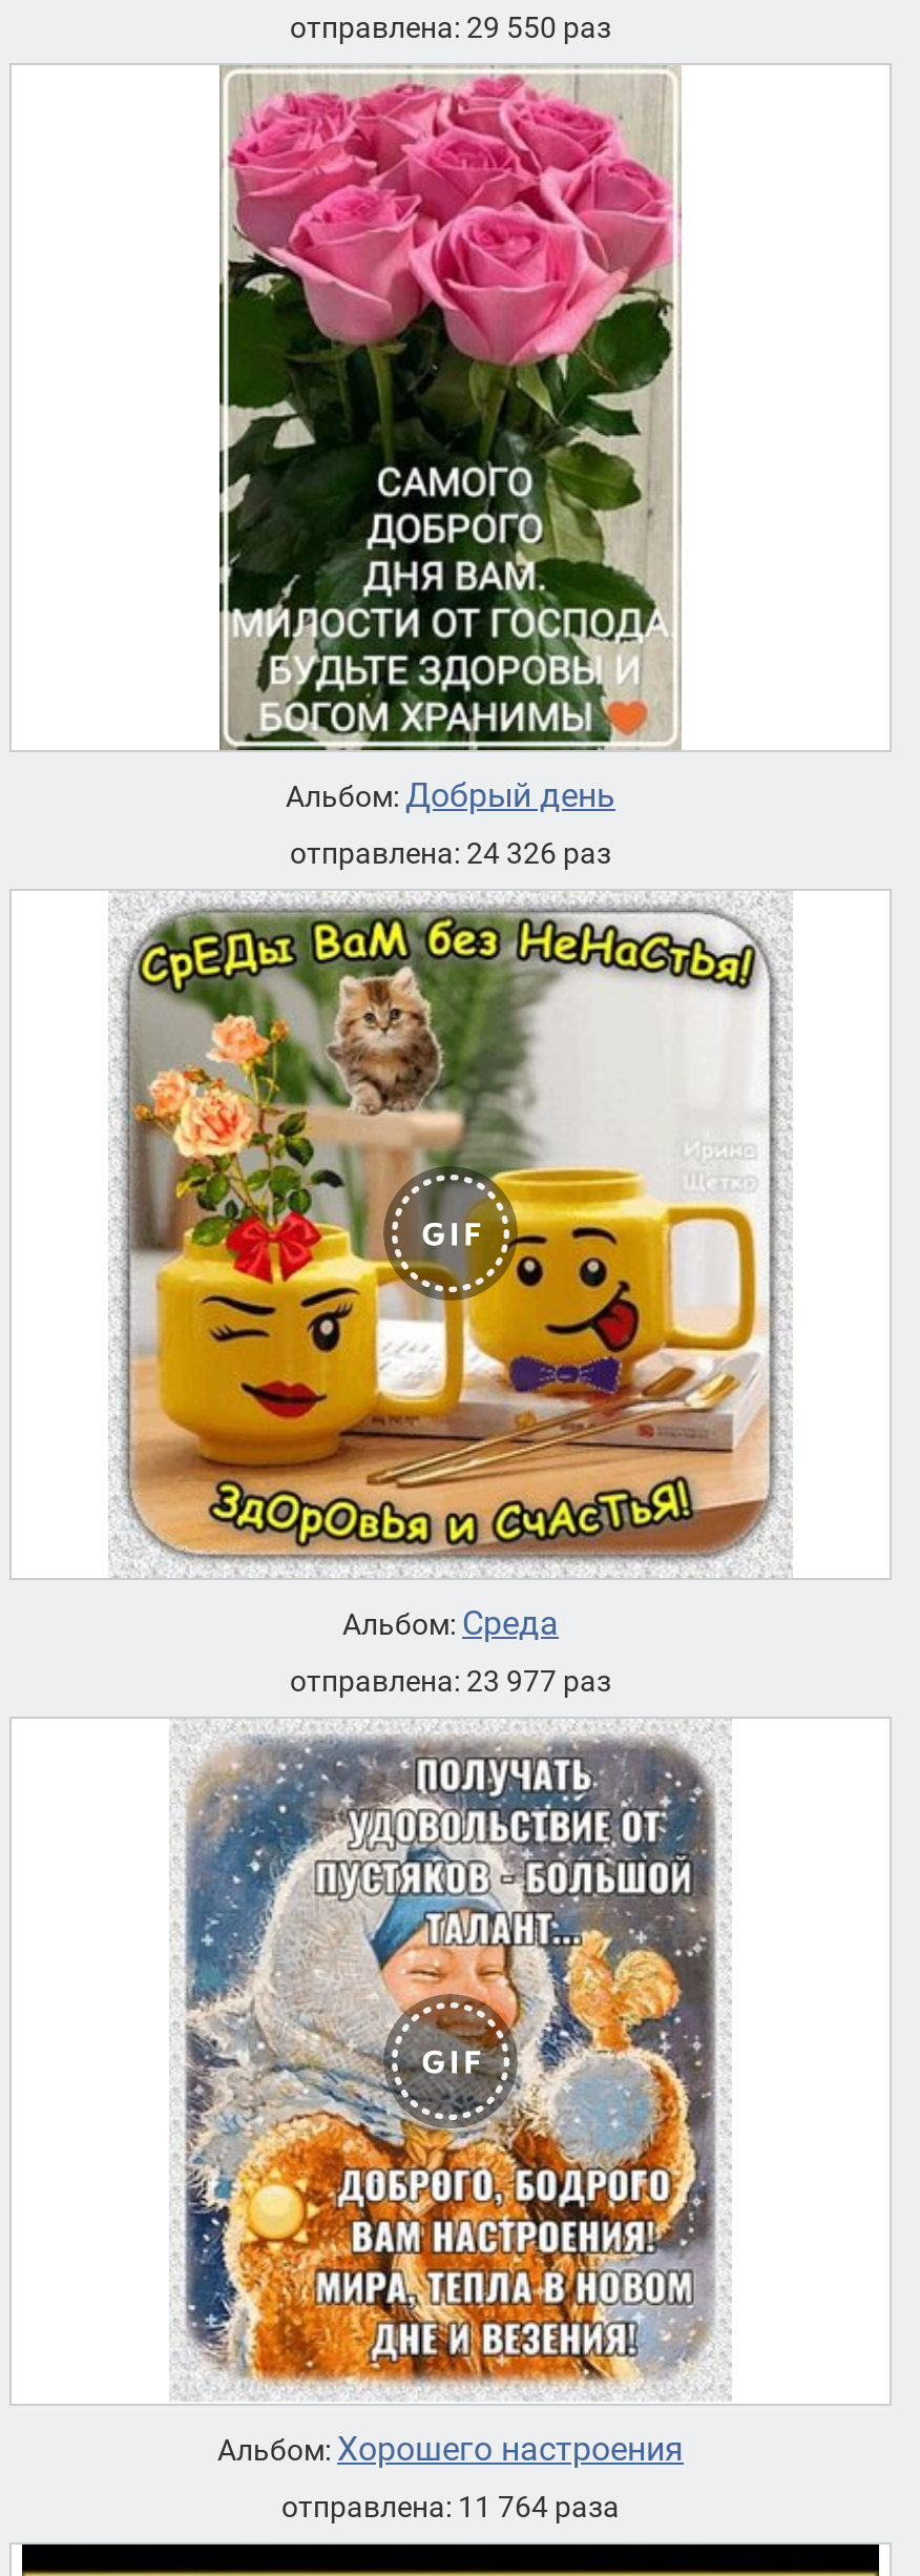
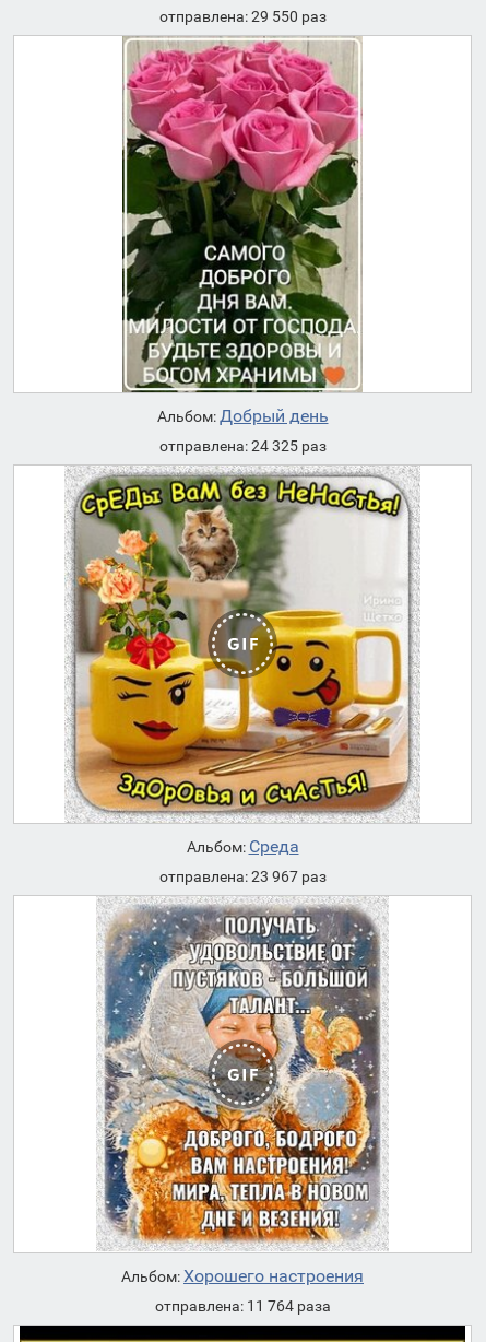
- отправлена: 24 326 раз
+ отправлена: 24 325 раз

- отправлена: 23 977 раз
+ отправлена: 23 967 раз
